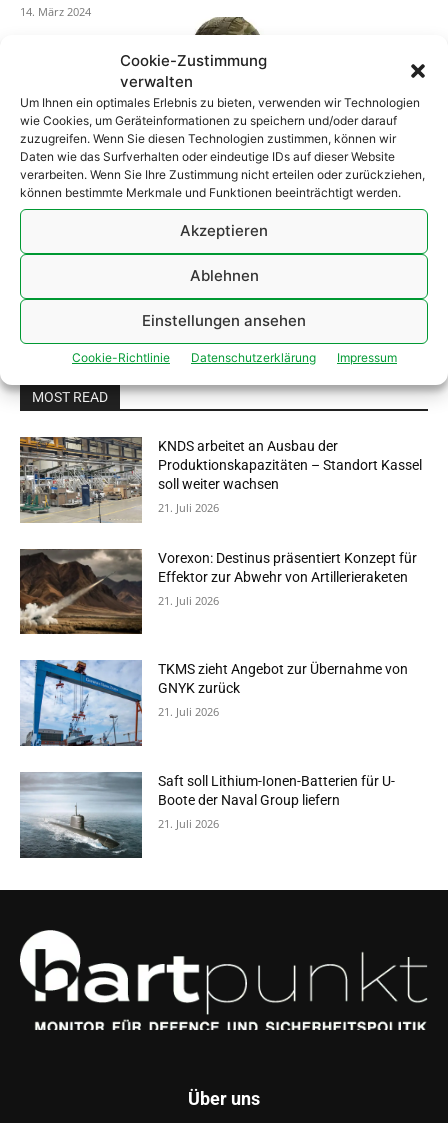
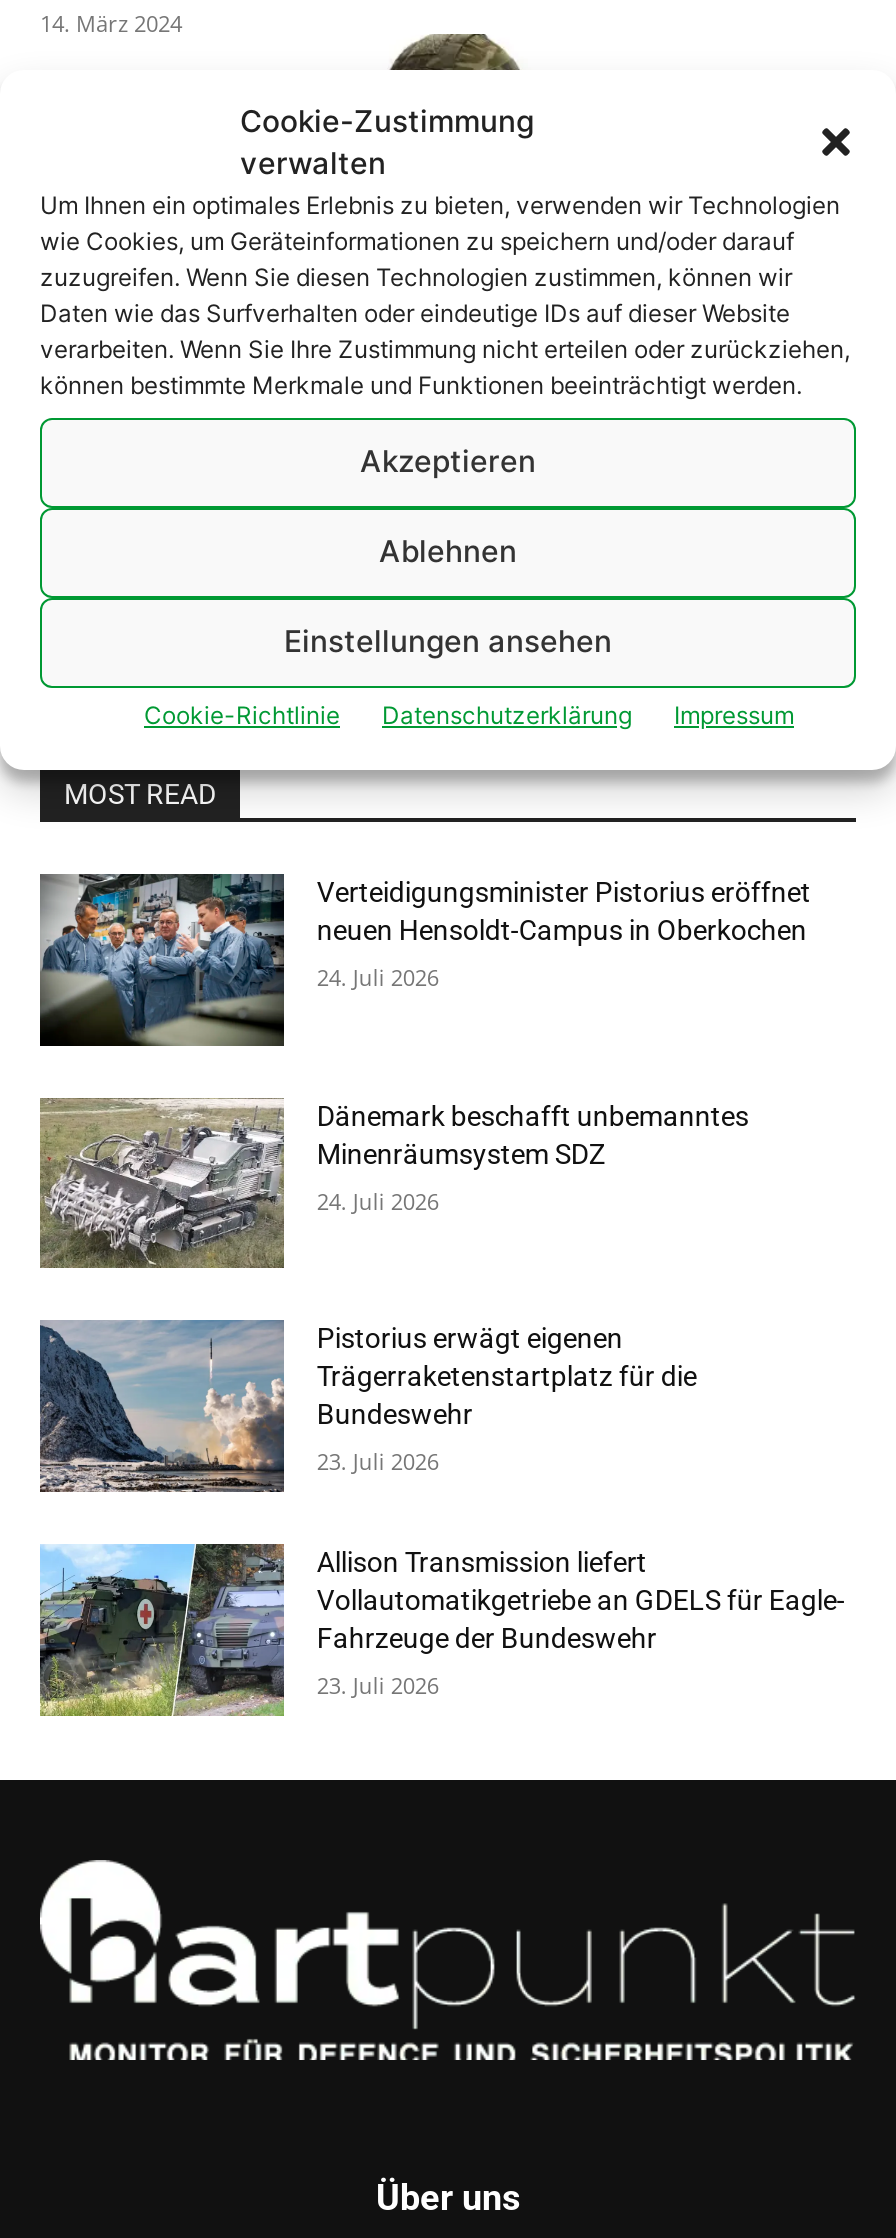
- [image]
- KNDS arbeitet an Ausbau der
- Produktionskapazitäten – Standort Kassel
- soll weiter wachsen
+ [image]
+ Verteidigungsminister Pistorius eröffnet
+ neuen Hensoldt-Campus in Oberkochen

- 21. Juli 2026
+ 24. Juli 2026

- [image]
- Vorexon: Destinus präsentiert Konzept für
- Effektor zur Abwehr von Artillerieraketen
+ [image]
+ Dänemark beschafft unbemanntes
+ Minenräumsystem SDZ

- 21. Juli 2026
+ 24. Juli 2026

- [image]
- TKMS zieht Angebot zur Übernahme von
- GNYK zurück
+ [image]
+ Pistorius erwägt eigenen
+ Trägerraketenstartplatz für die
+ Bundeswehr

- 21. Juli 2026
+ 23. Juli 2026

- [image]
- Saft soll Lithium-Ionen-Batterien für U-
- Boote der Naval Group liefern
+ [image]
+ Allison Transmission liefert
+ Vollautomatikgetriebe an GDELS für Eagle-
+ Fahrzeuge der Bundeswehr

- 21. Juli 2026
+ 23. Juli 2026
